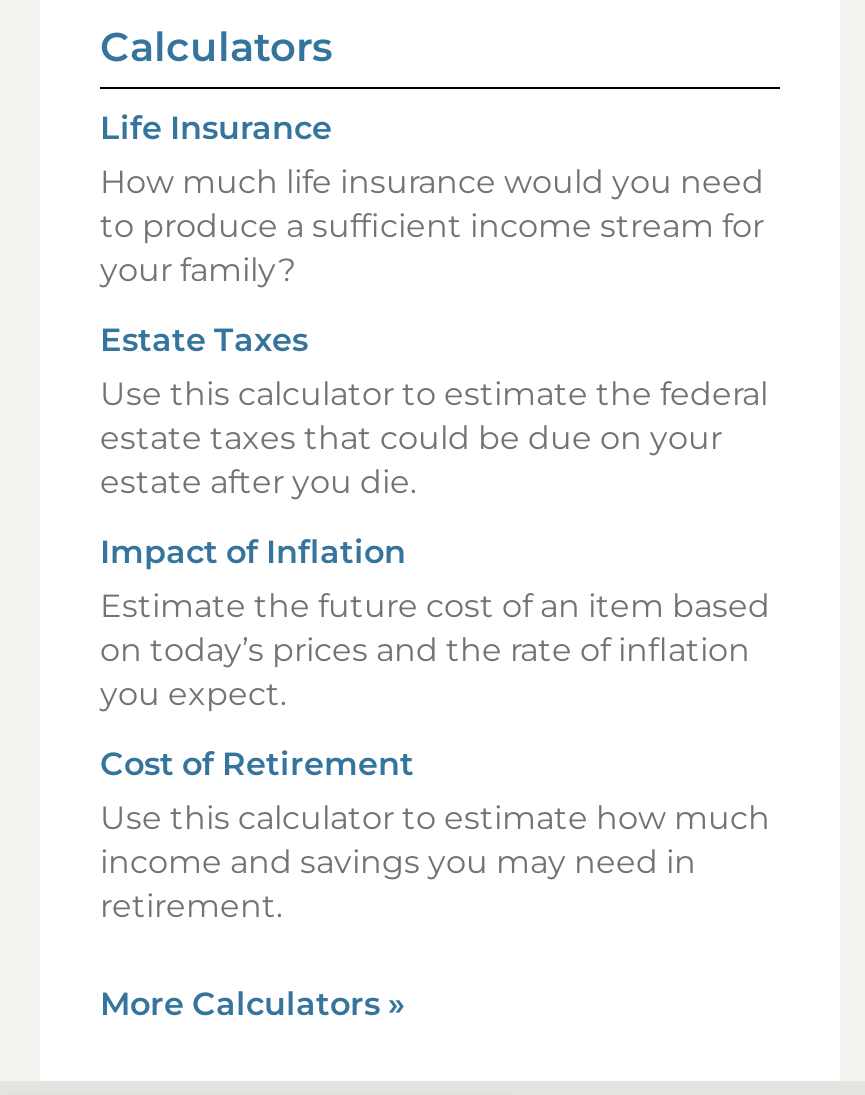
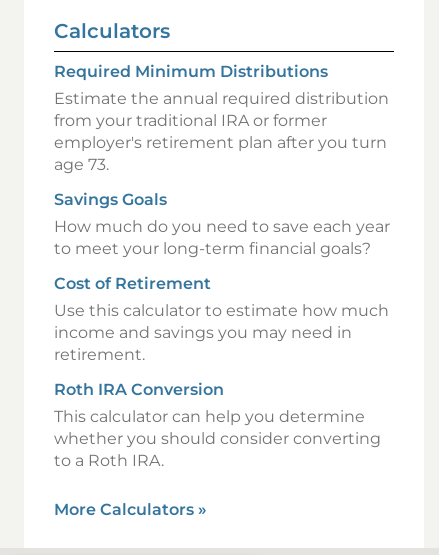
- Life Insurance
- How much life insurance would you need
- to produce a sufficient income stream for
- your family?
- Estate Taxes
- Use this calculator to estimate the federal
- estate taxes that could be due on your
- estate after you die.
- Impact of Inflation
- Estimate the future cost of an item based
- on today’s prices and the rate of inflation
- you expect.
+ Required Minimum Distributions
+ Estimate the annual required distribution
+ from your traditional IRA or former
+ employer's retirement plan after you turn
+ age 73.
+ Savings Goals
+ How much do you need to save each year
+ to meet your long-term financial goals?

moved up: Cost of Retirement | Use this calculator to estimate how much | income and savings you may need in | retirement.

+ Roth IRA Conversion
+ This calculator can help you determine
+ whether you should consider converting
+ to a Roth IRA.
